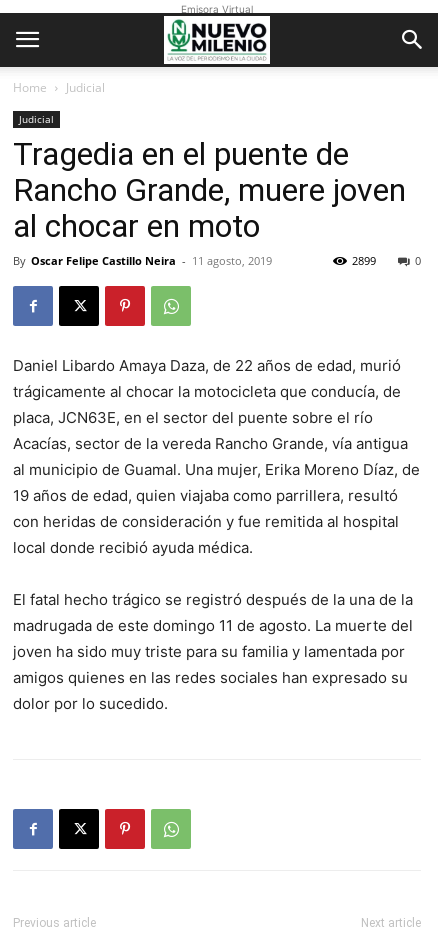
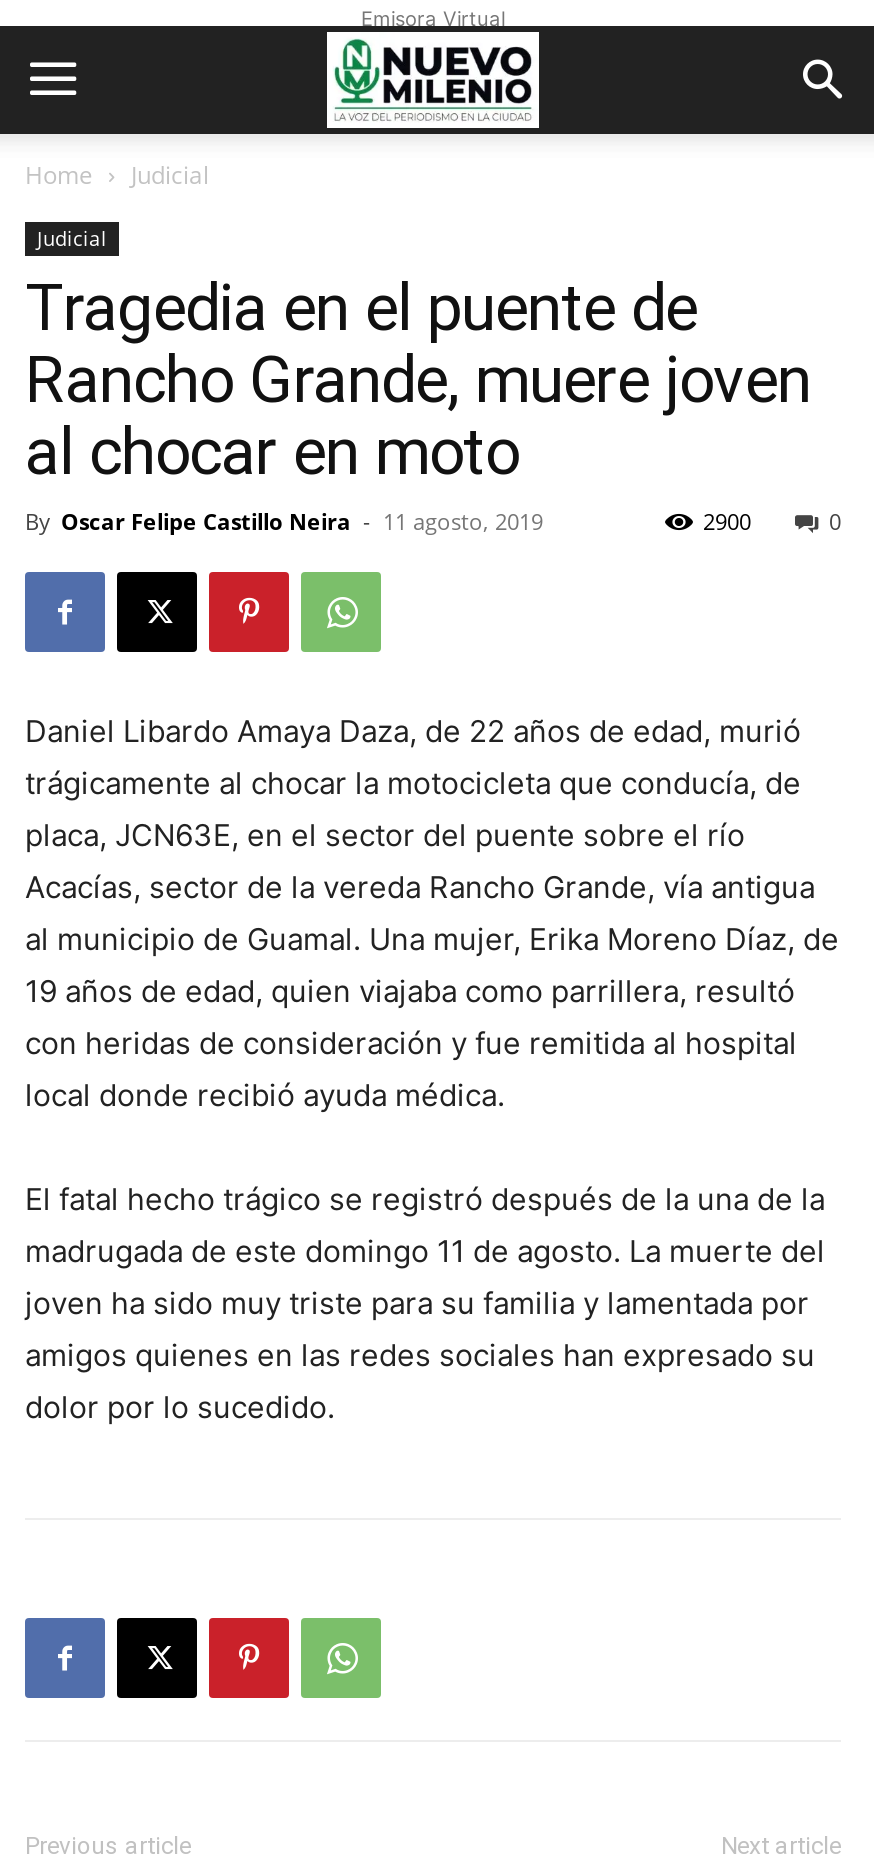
- 2899
+ 2900
